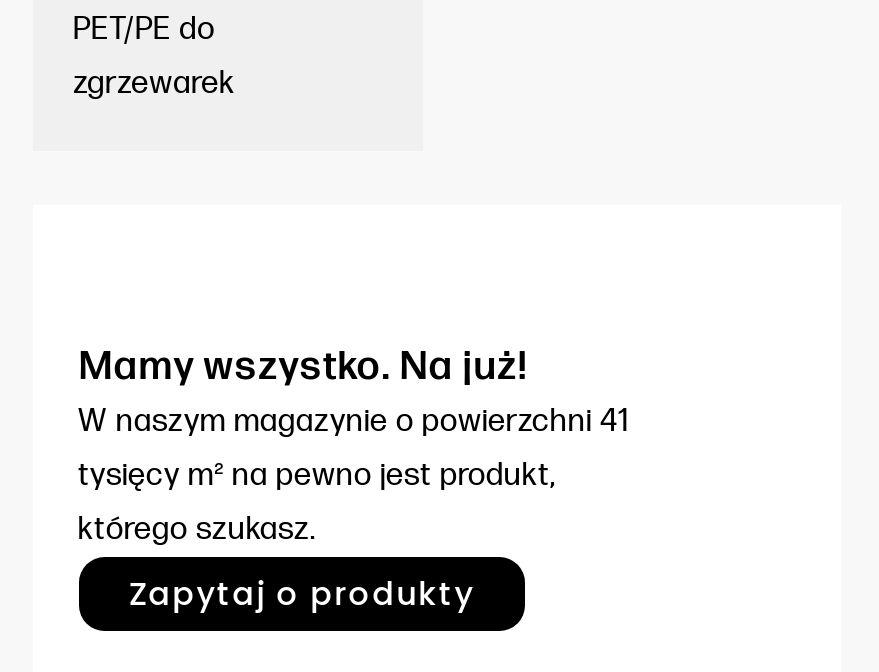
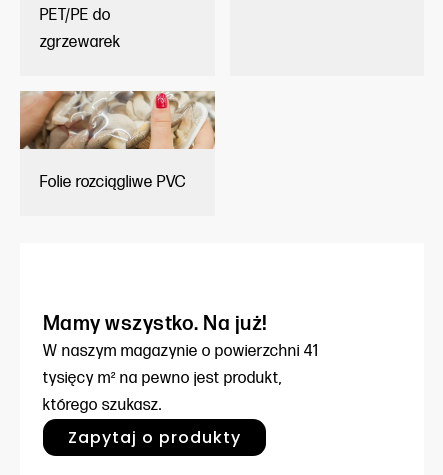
+ [image]
+ Folie rozciągliwe PVC
